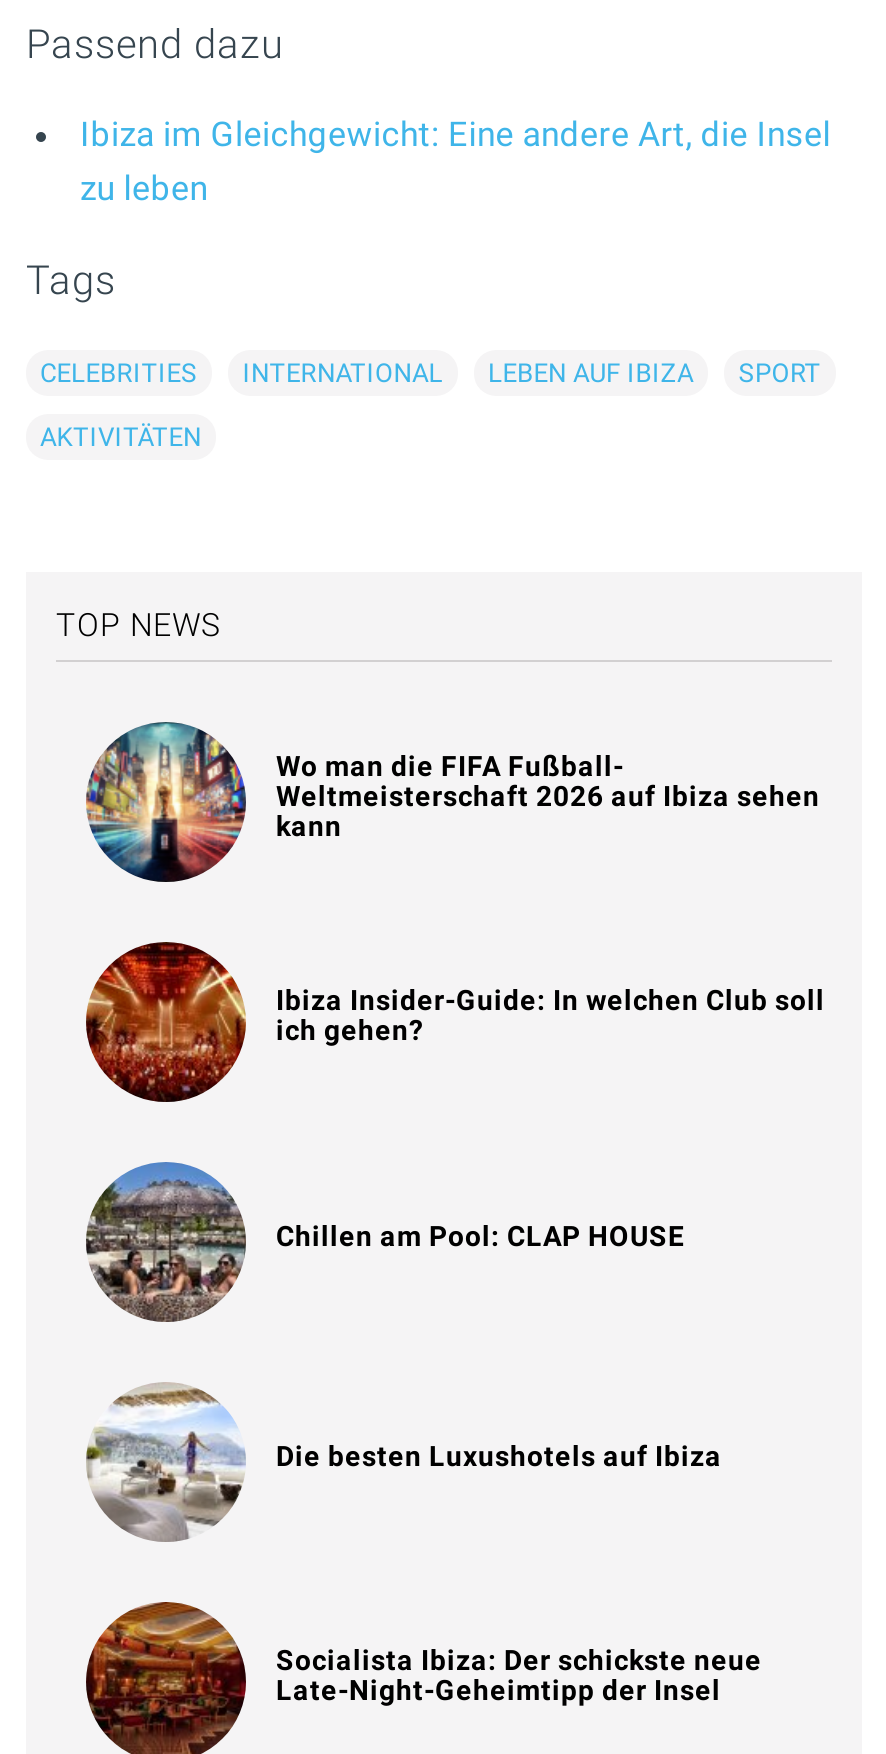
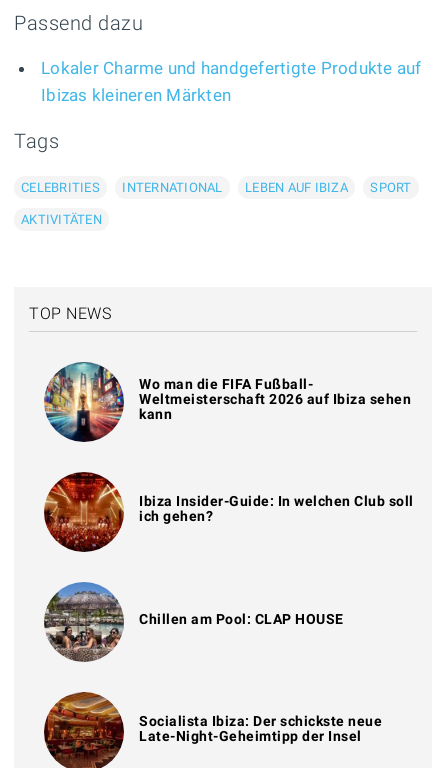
- Ibiza im Gleichgewicht: Eine andere Art, die Insel
- zu leben
+ Lokaler Charme und handgefertigte Produkte auf
+ Ibizas kleineren Märkten

- [image]
- Die besten Luxushotels auf Ibiza
